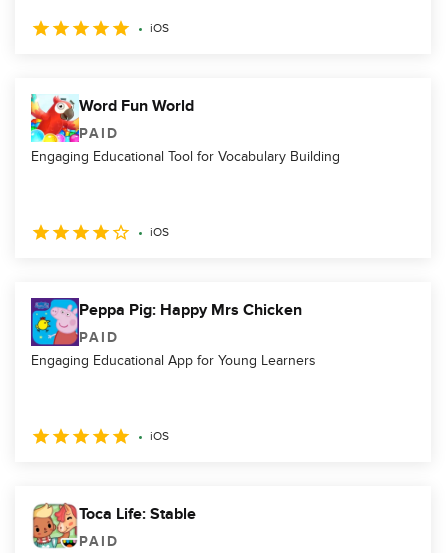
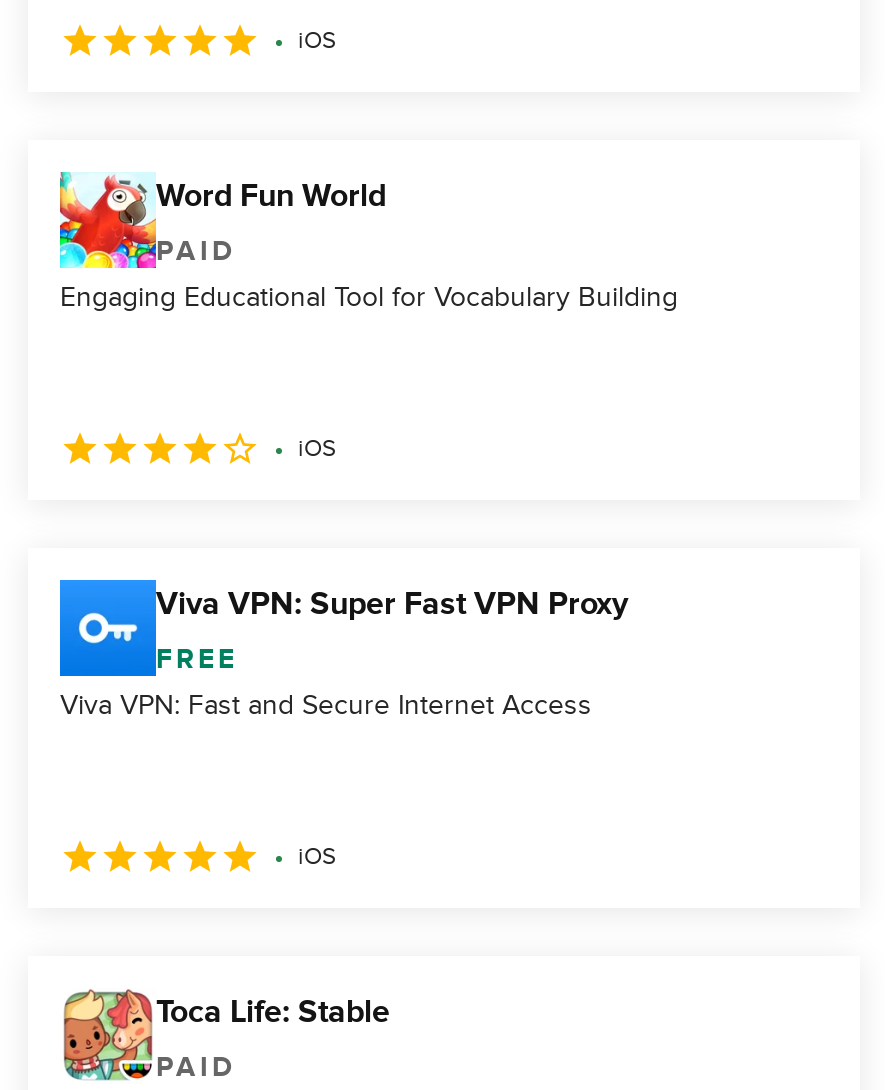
- [image]
- Peppa Pig: Happy Mrs Chicken
- PAID
- Engaging Educational App for Young Learners
+ [image]
+ Viva VPN: Super Fast VPN Proxy
+ FREE
+ Viva VPN: Fast and Secure Internet Access
